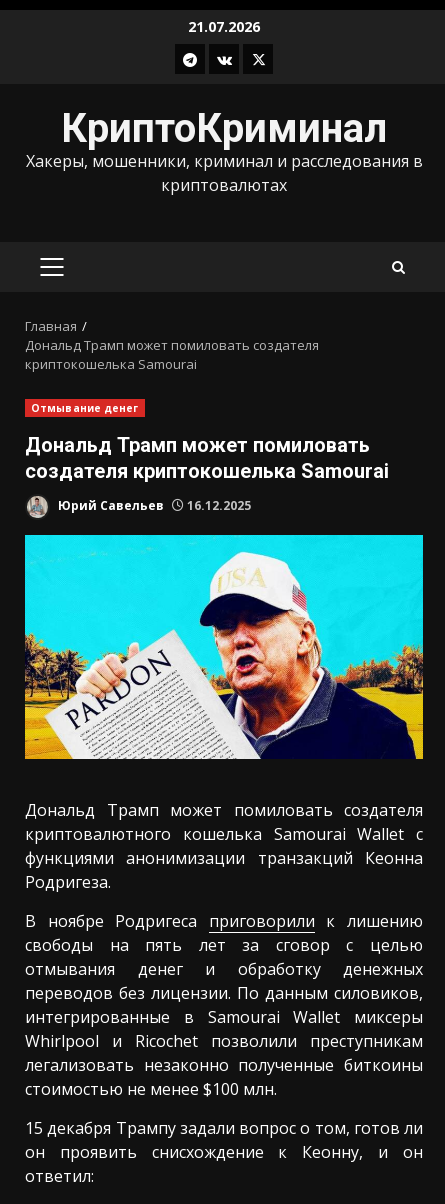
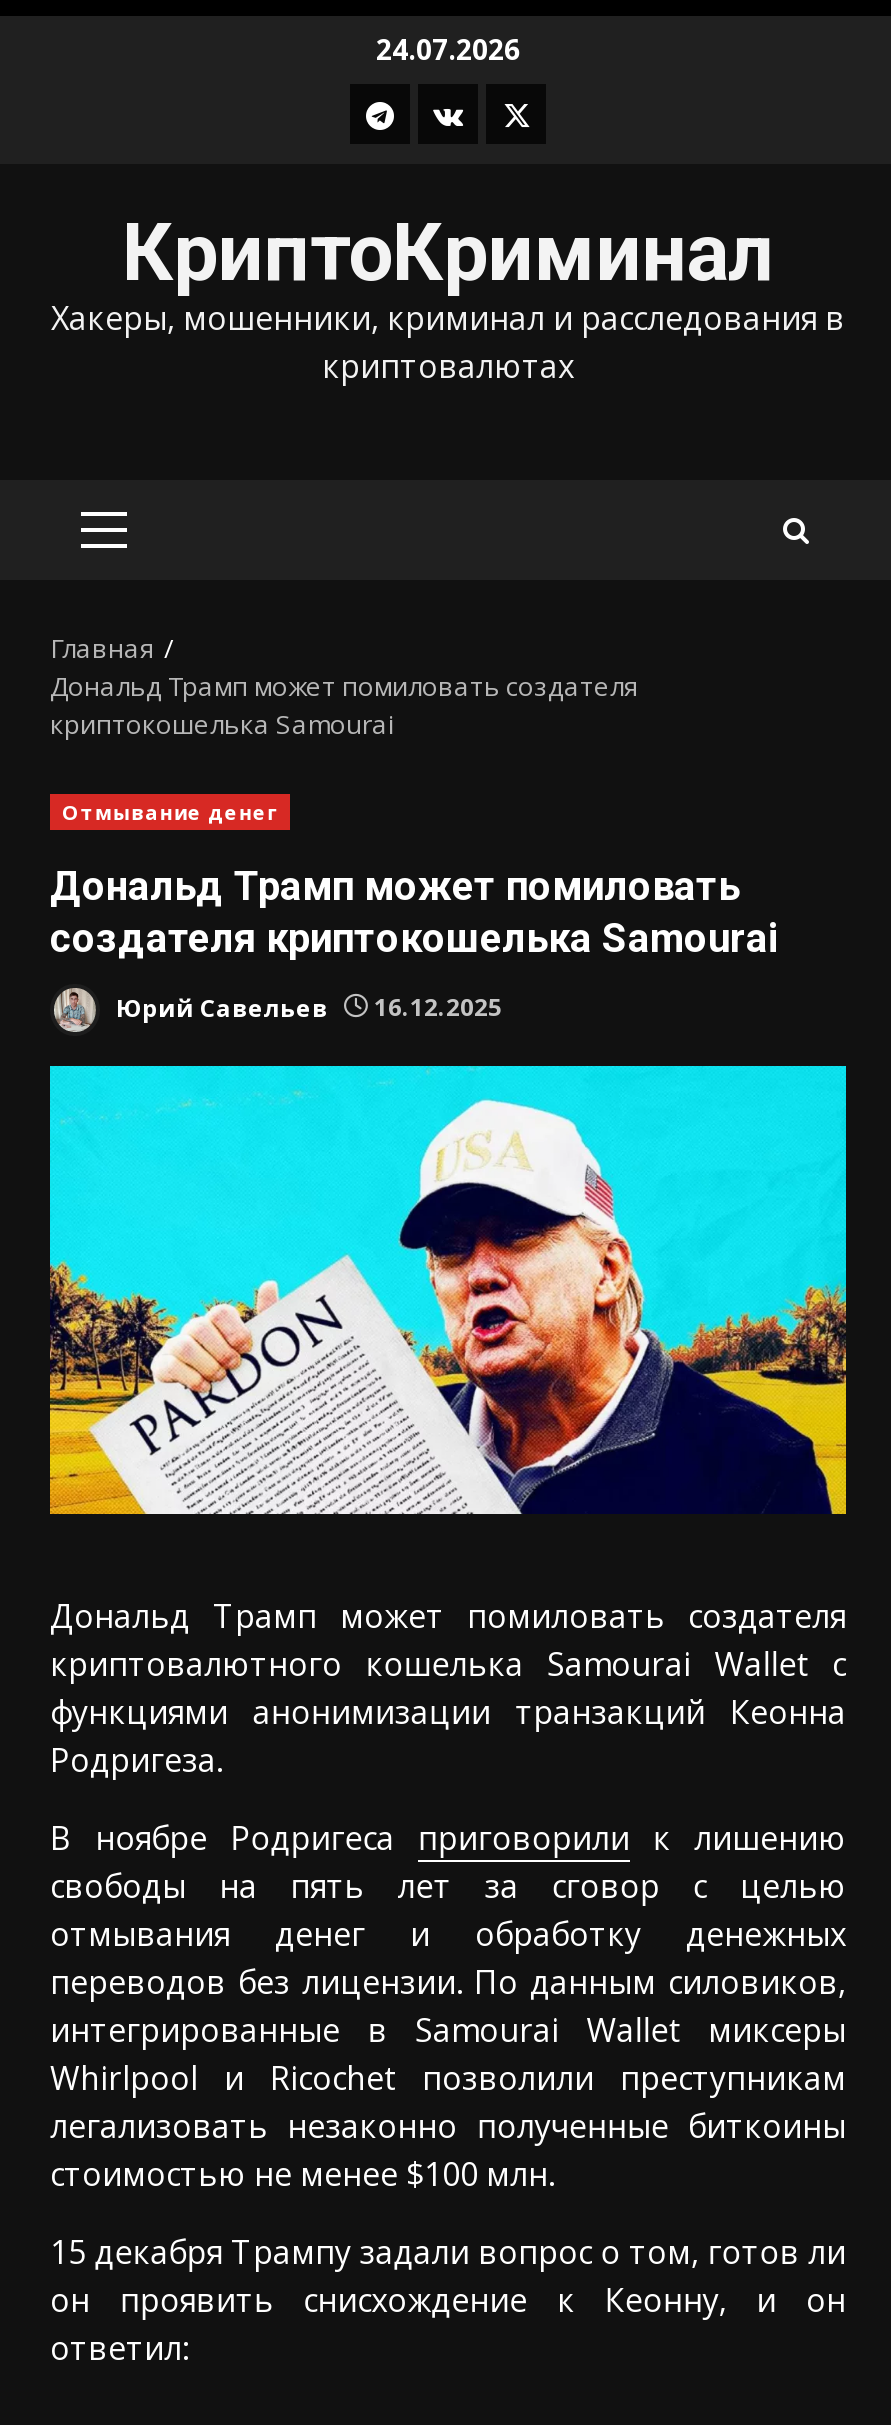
- 21.07.2026
+ 24.07.2026
